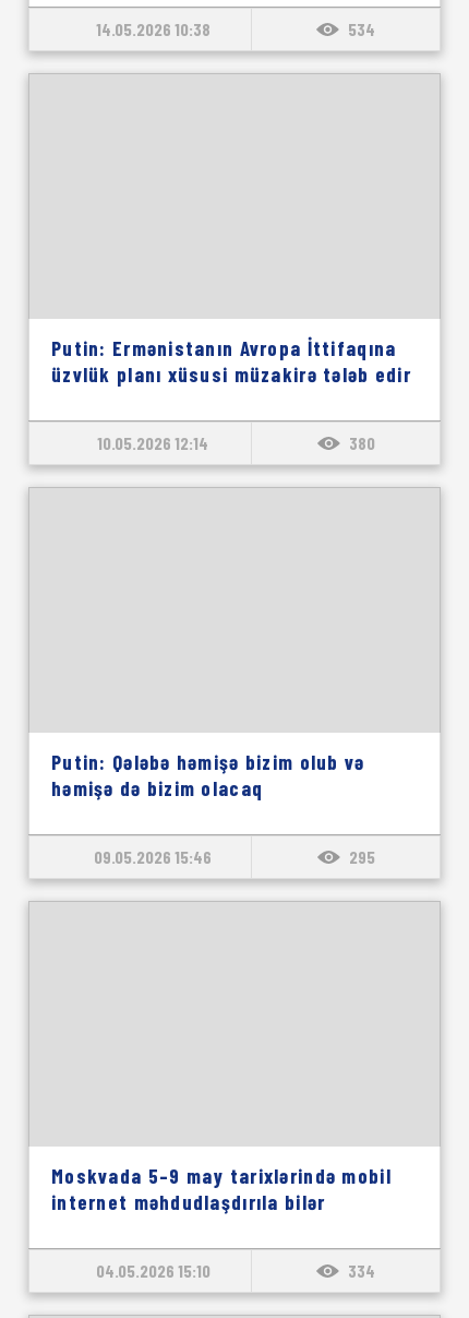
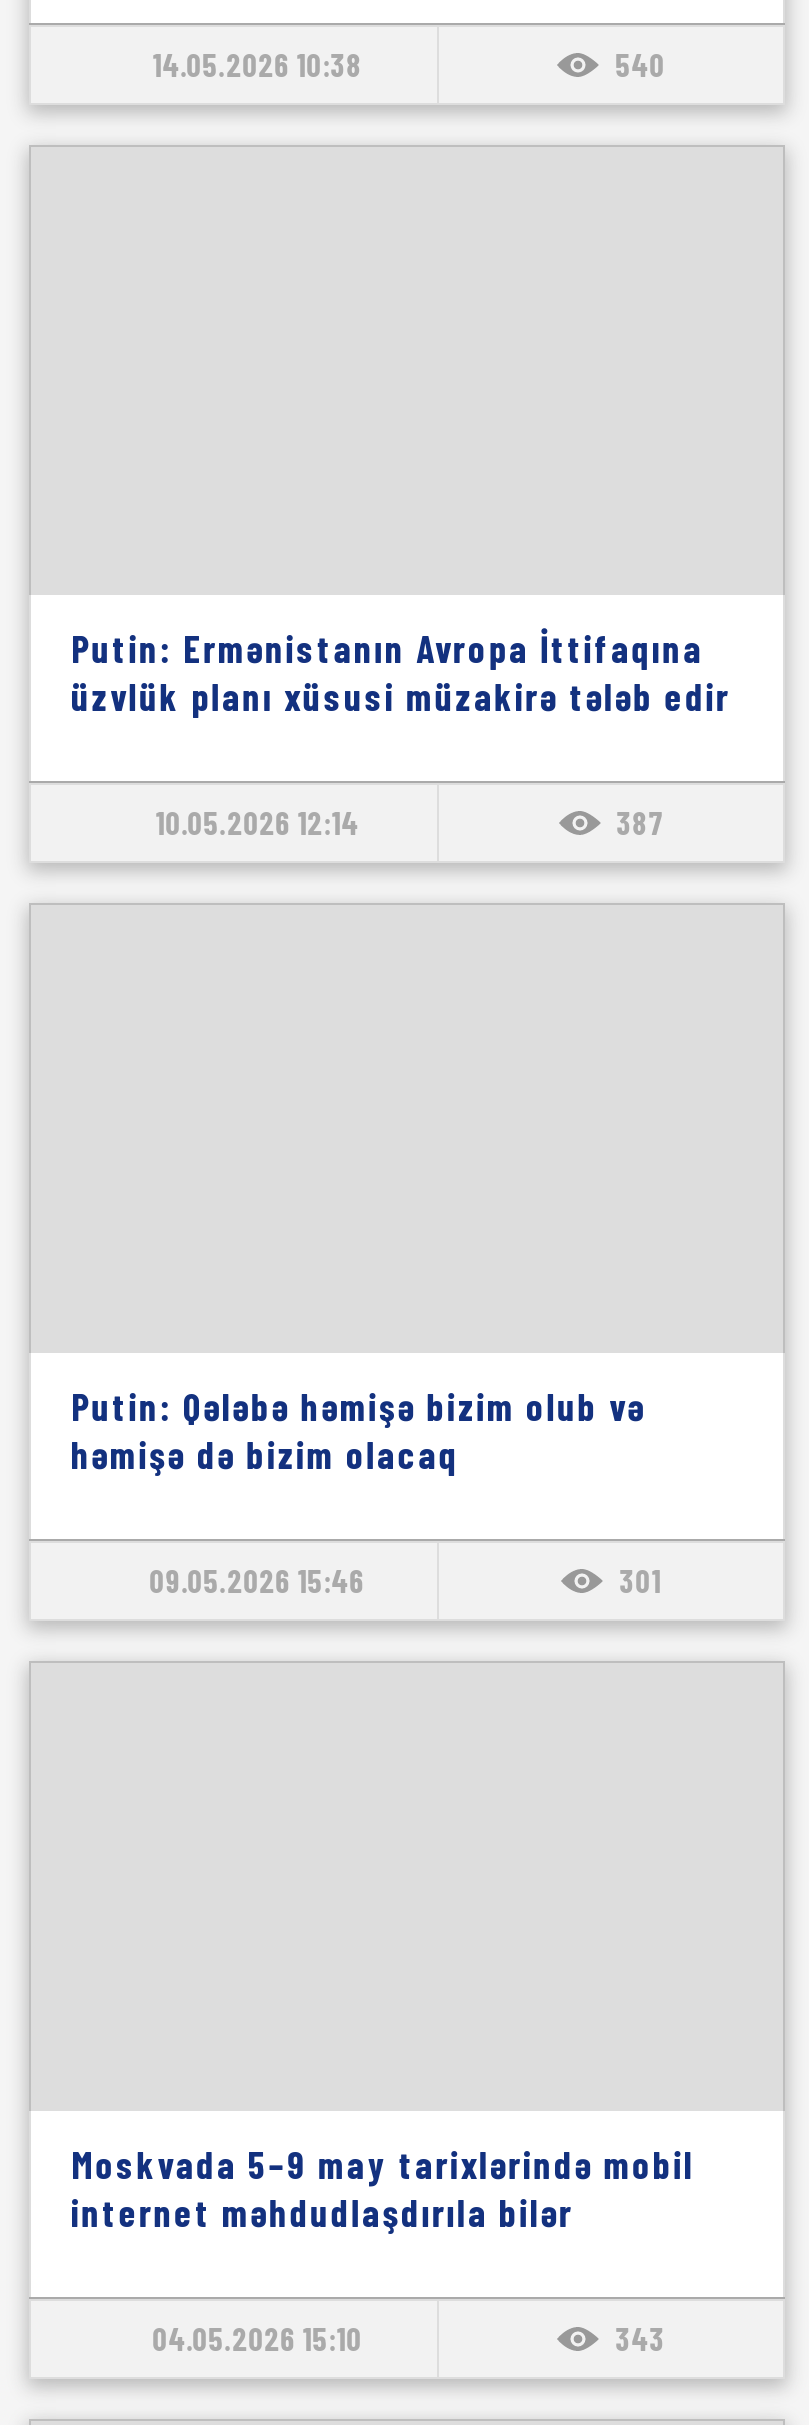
- 534
+ 540

- 380
+ 387

- 295
+ 301

- 334
+ 343
